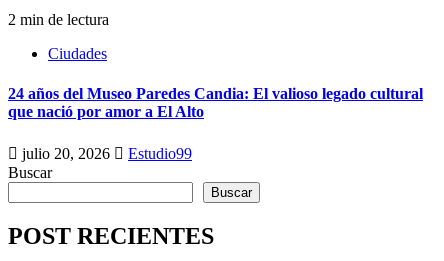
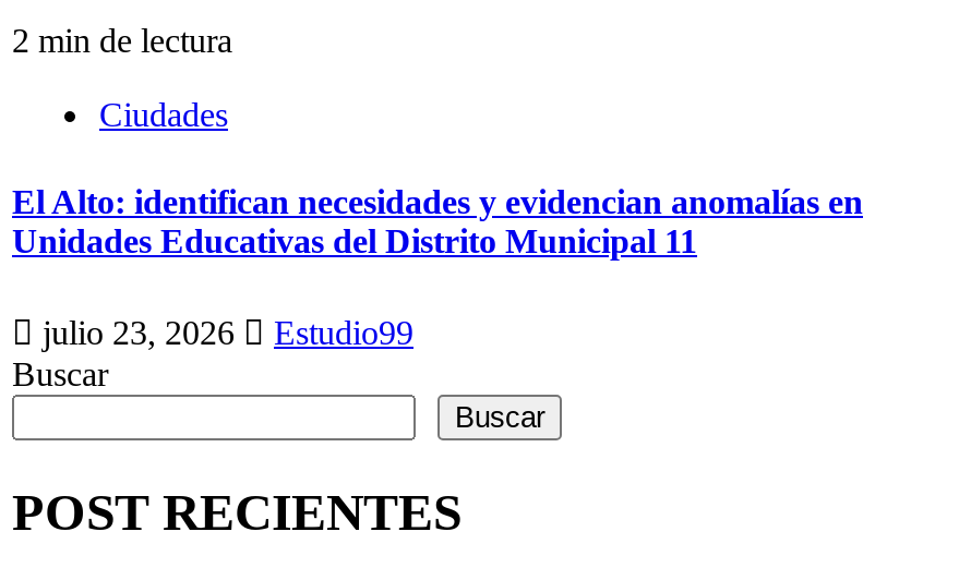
- 24 años del Museo Paredes Candia: El valioso legado cultural
- que nació por amor a El Alto
+ El Alto: identifican necesidades y evidencian anomalías en
+ Unidades Educativas del Distrito Municipal 11

- julio 20, 2026 Estudio99
+ julio 23, 2026 Estudio99
